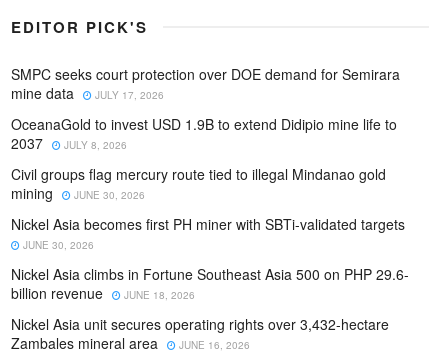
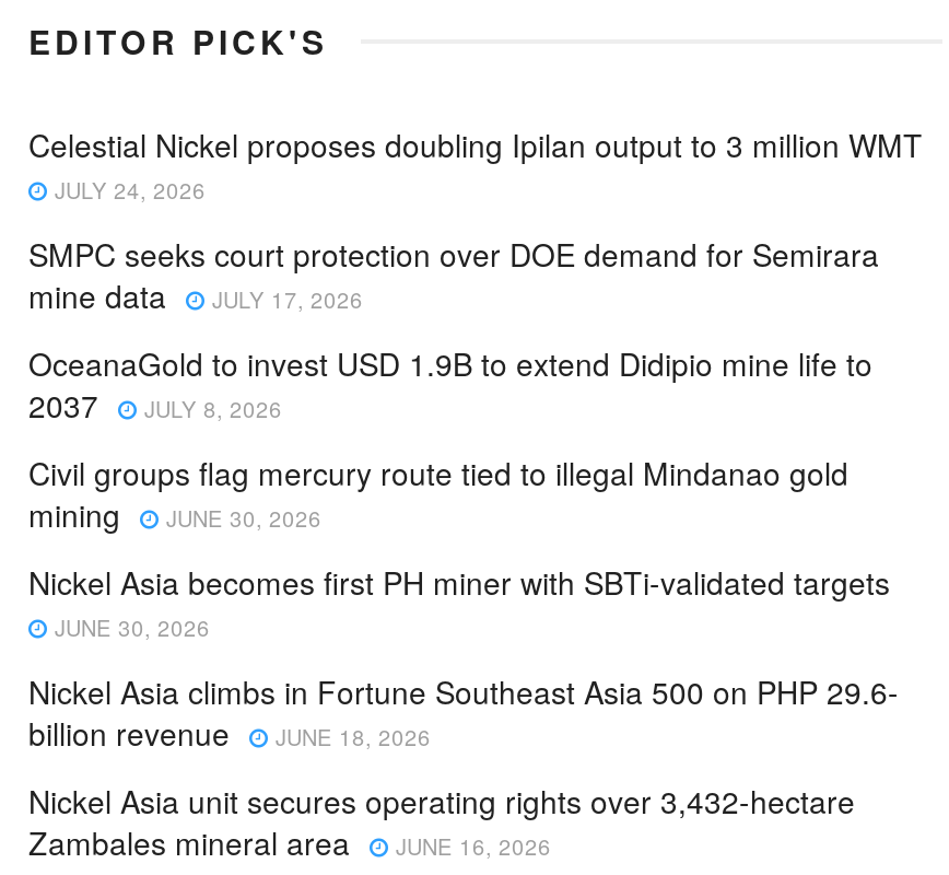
+ Celestial Nickel proposes doubling Ipilan output to 3 million WMT
+ JULY 24, 2026
